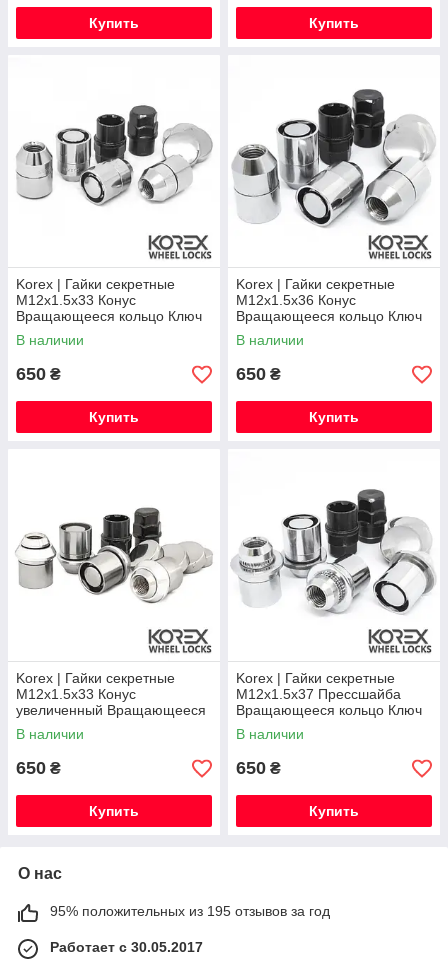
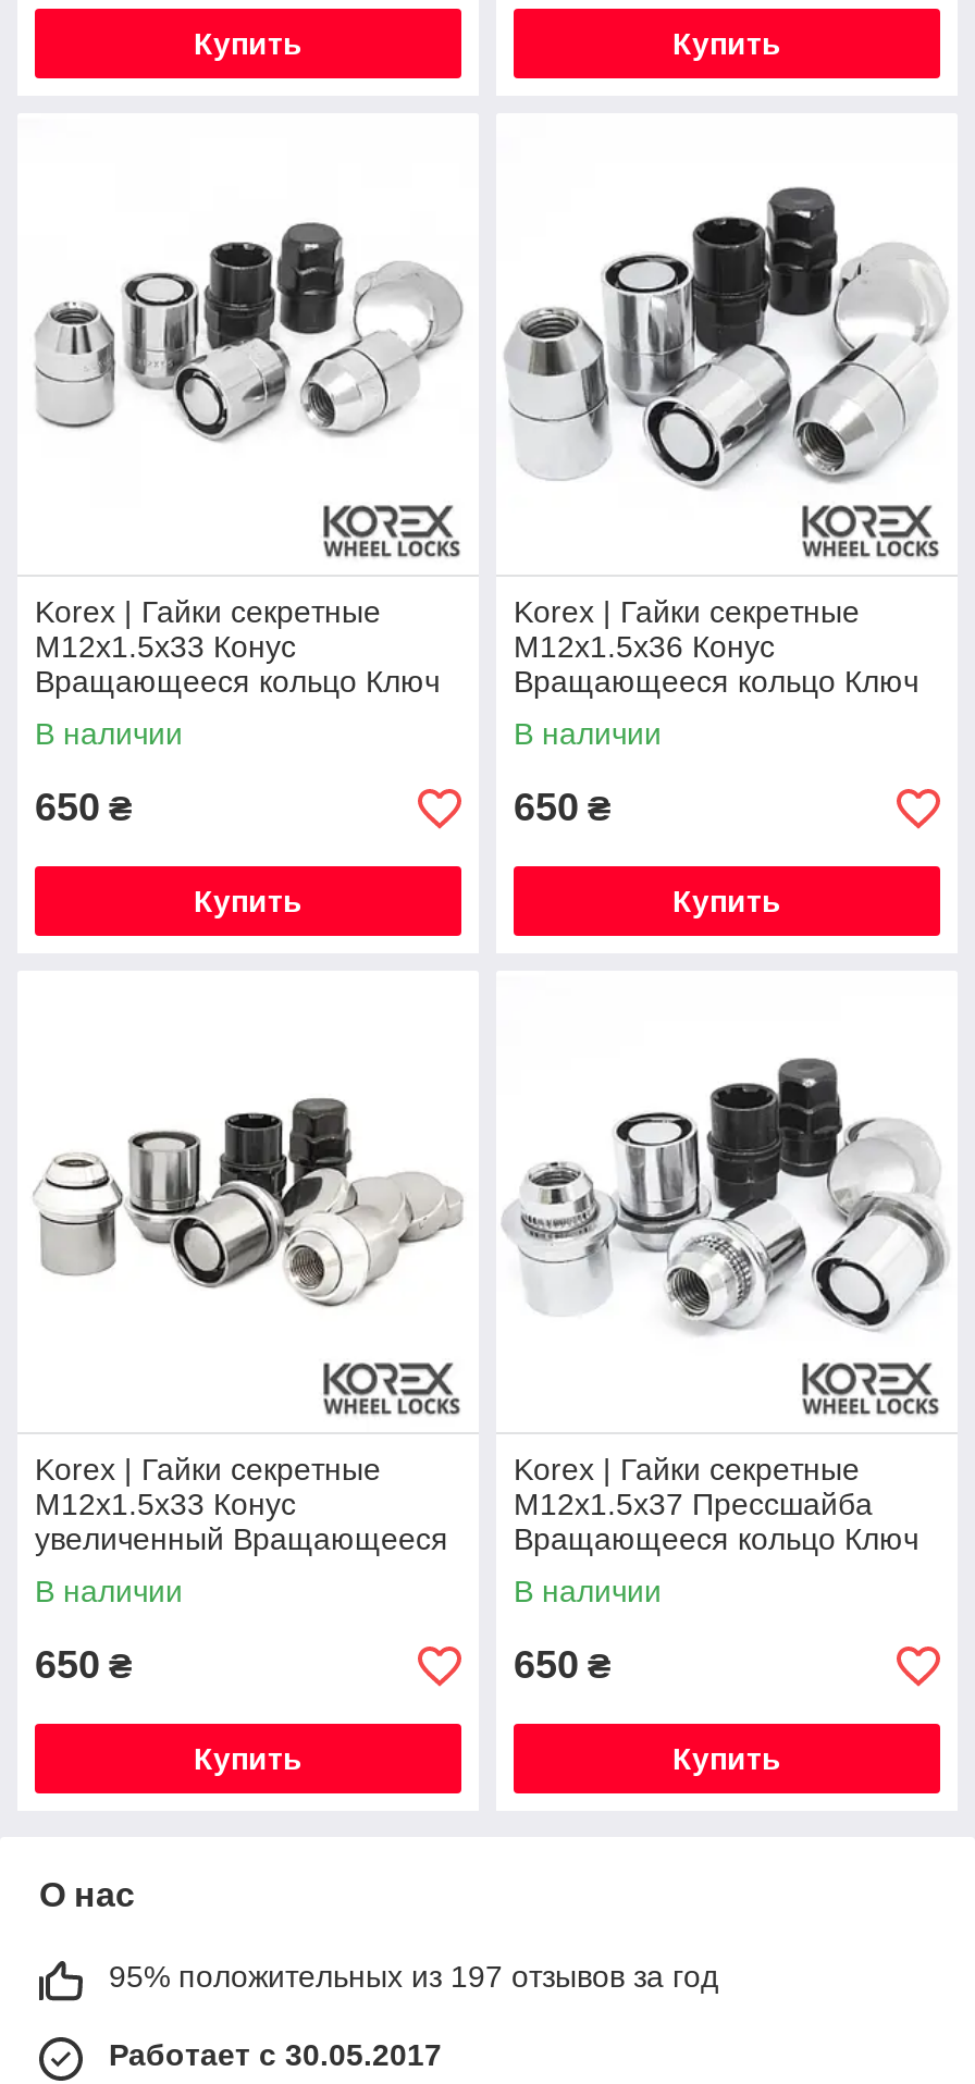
- 95% положительных из 195 отзывов за год
+ 95% положительных из 197 отзывов за год
